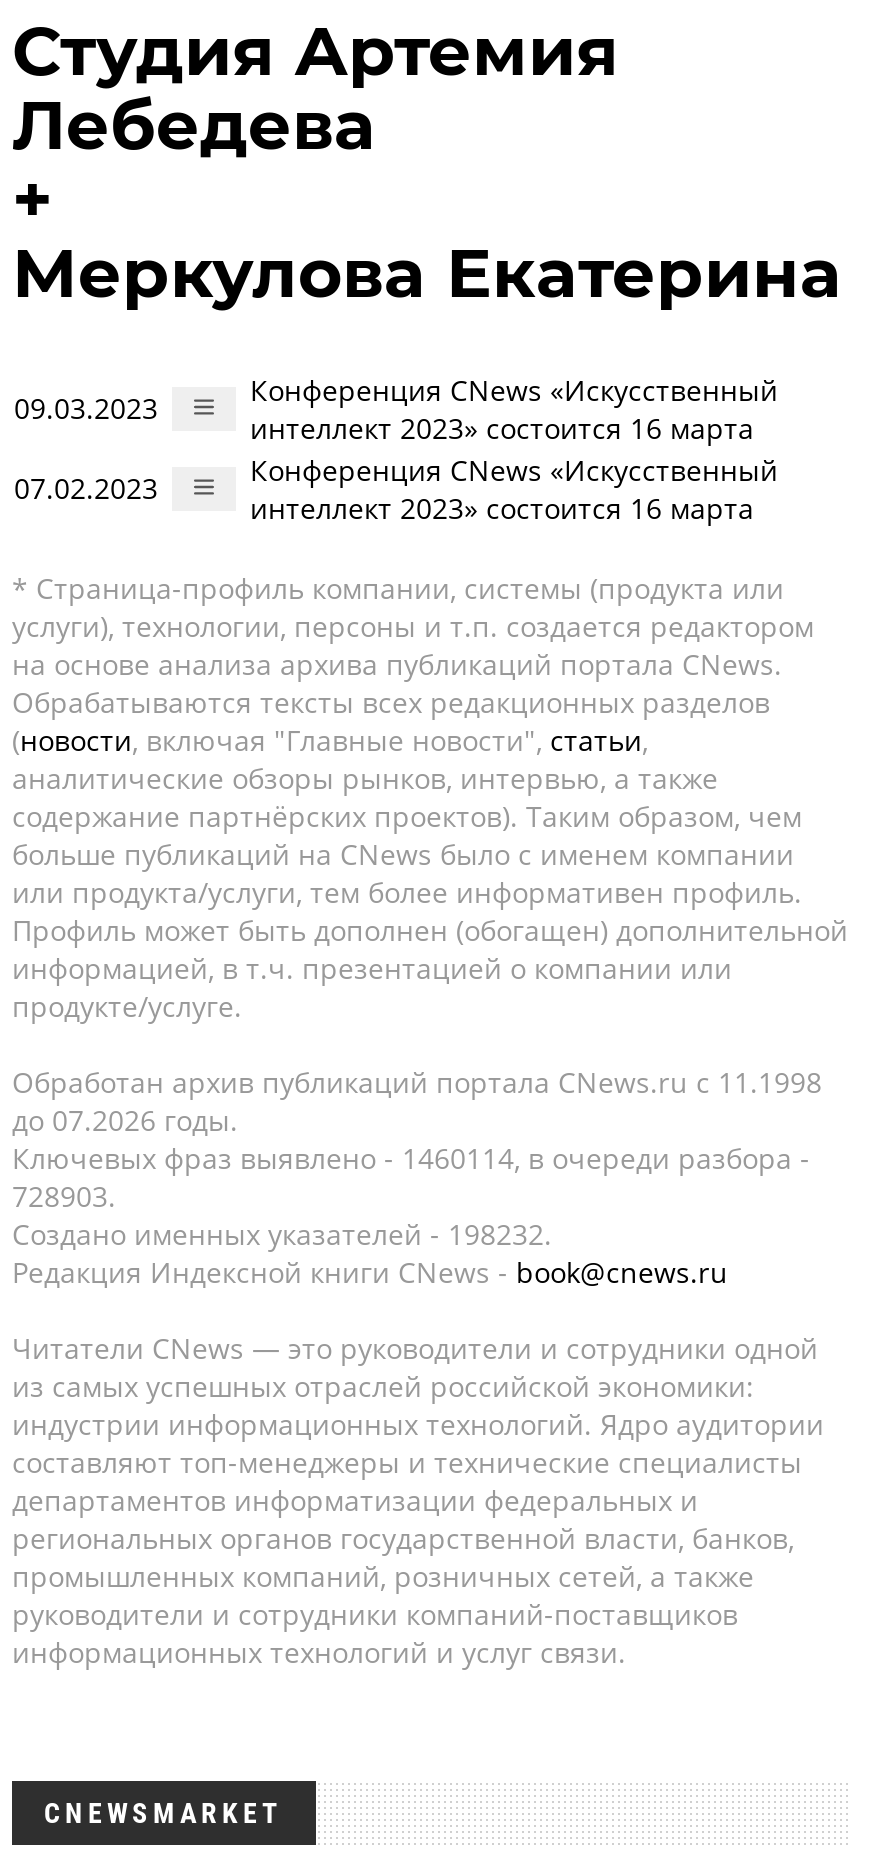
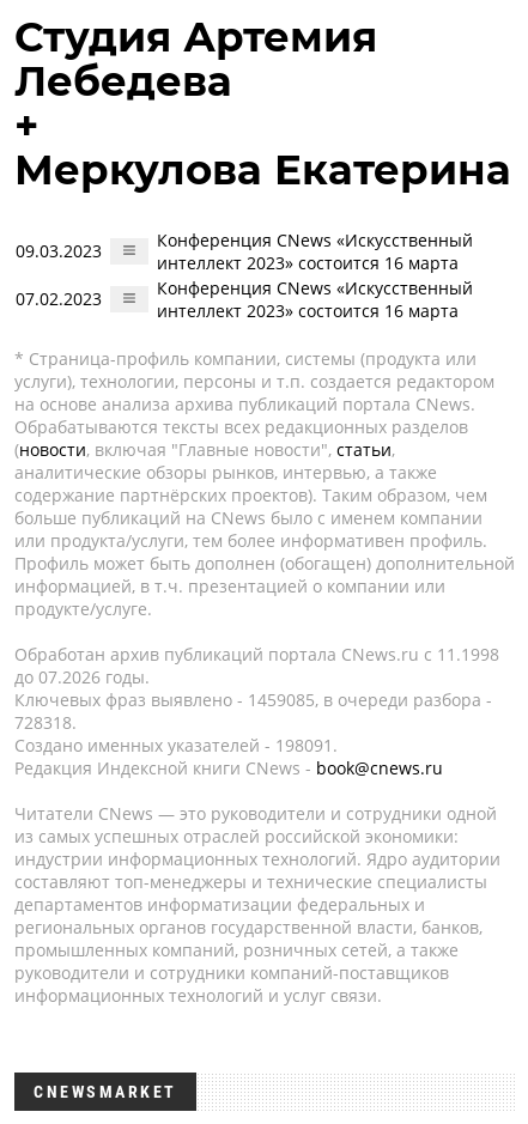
- Ключевых фраз выявлено - 1460114, в очереди разбора -
+ Ключевых фраз выявлено - 1459085, в очереди разбора -

- 728903.
+ 728318.

- Создано именных указателей - 198232.
+ Создано именных указателей - 198091.
